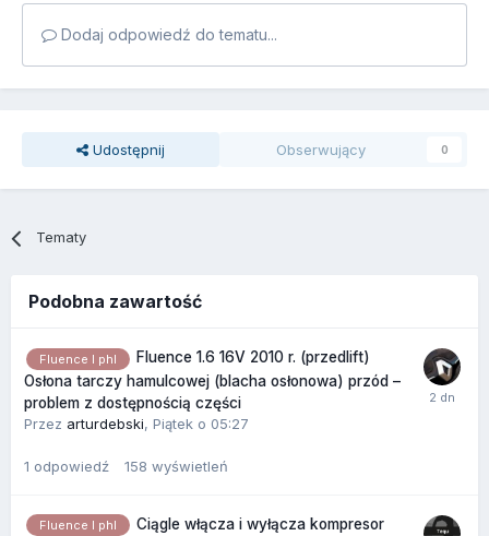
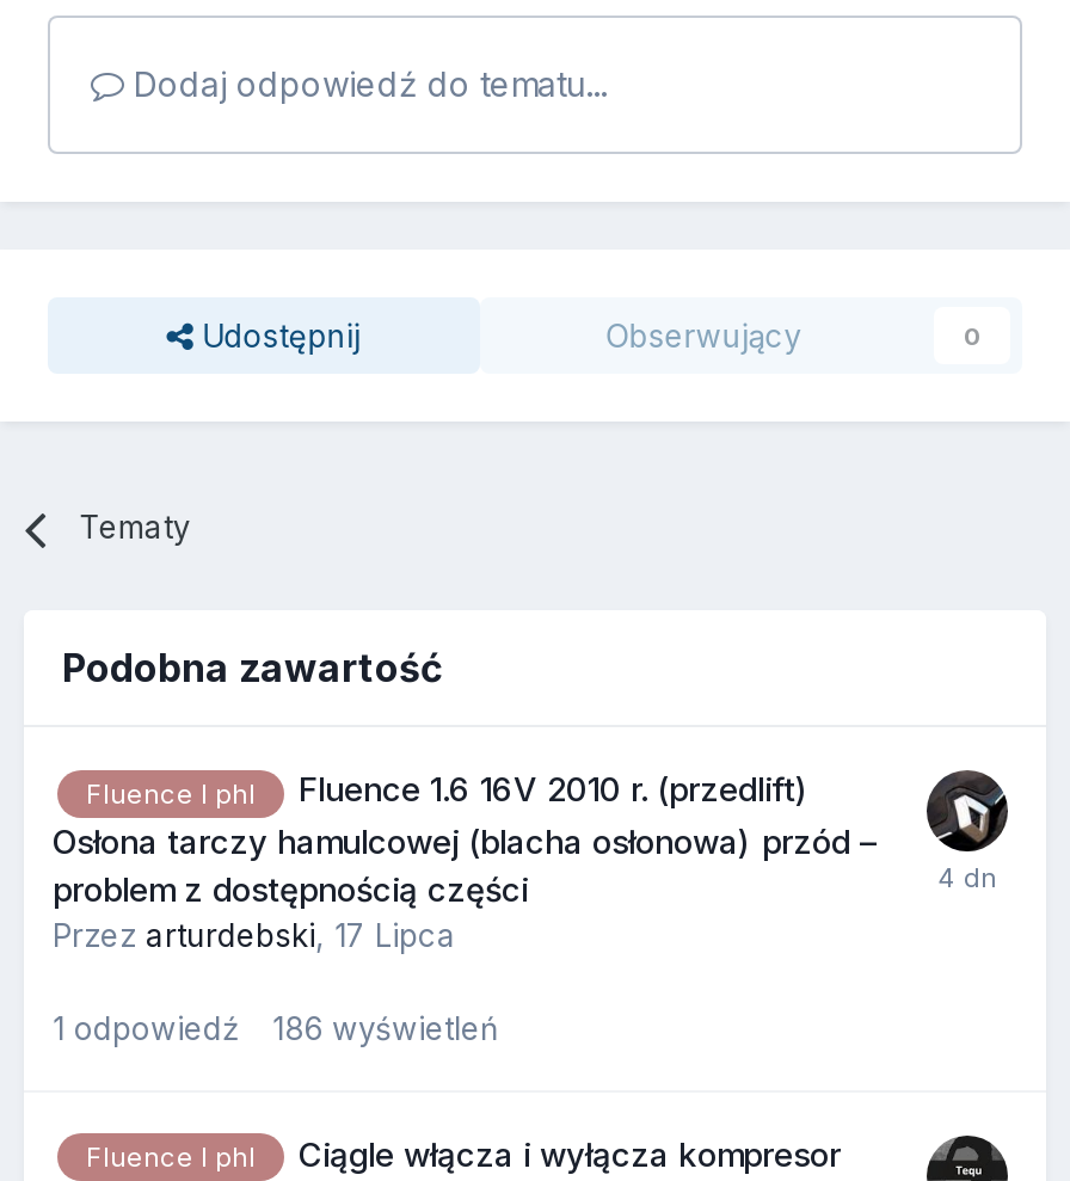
- Przez arturdebski, Piątek o 05:27
+ Przez arturdebski, 17 Lipca

- 1 odpowiedź 158 wyświetleń
+ 1 odpowiedź 186 wyświetleń
